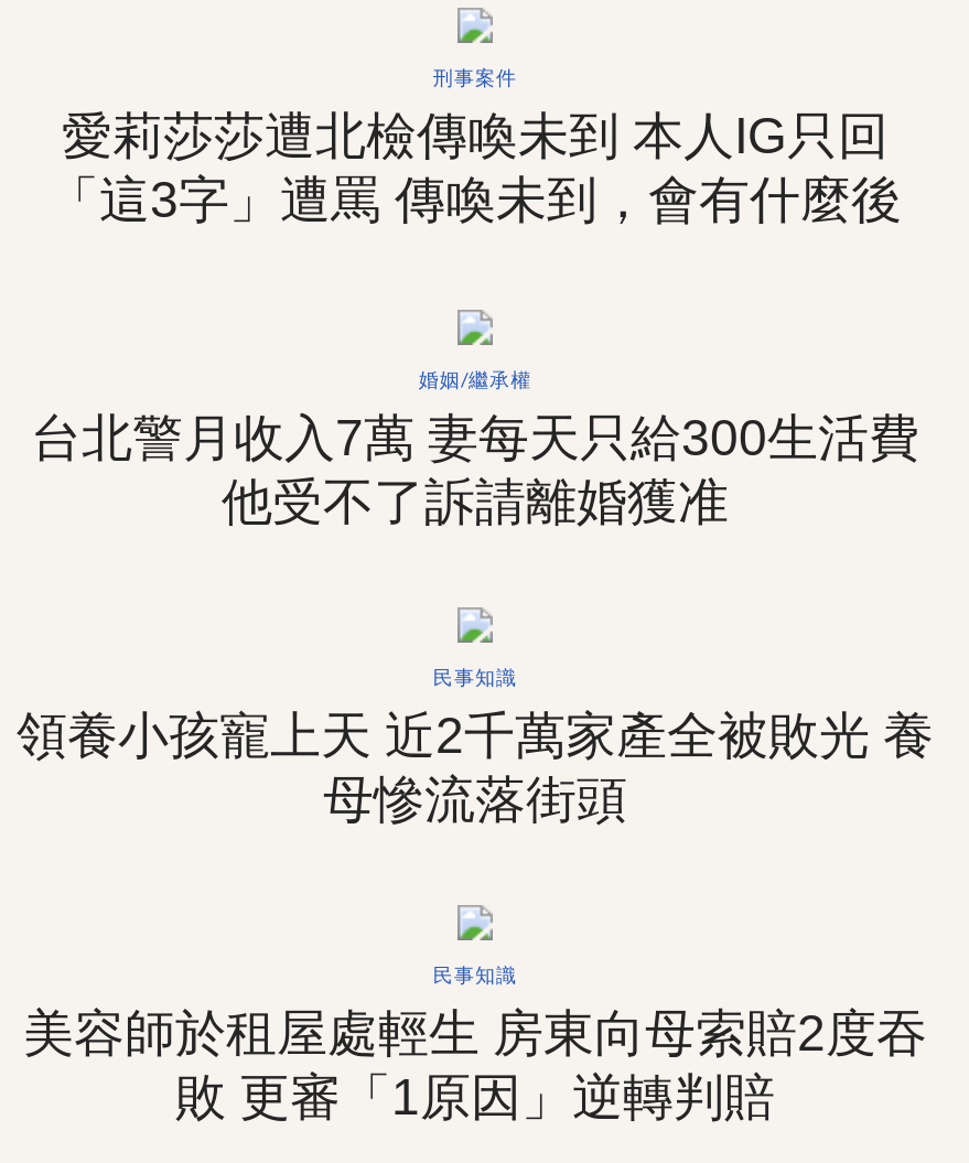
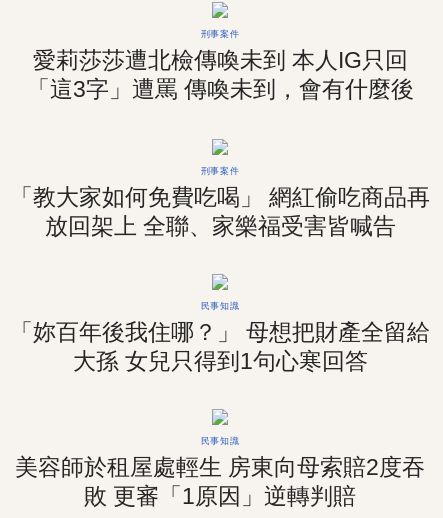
- 婚姻/繼承權
- 台北警月收入7萬 妻每天只給300生活費
- 他受不了訴請離婚獲准
+ 刑事案件
+ 「教大家如何免費吃喝」 網紅偷吃商品再
+ 放回架上 全聯、家樂福受害皆喊告

- 領養小孩寵上天 近2千萬家產全被敗光 養
- 母慘流落街頭
+ 「妳百年後我住哪？」 母想把財產全留給
+ 大孫 女兒只得到1句心寒回答
